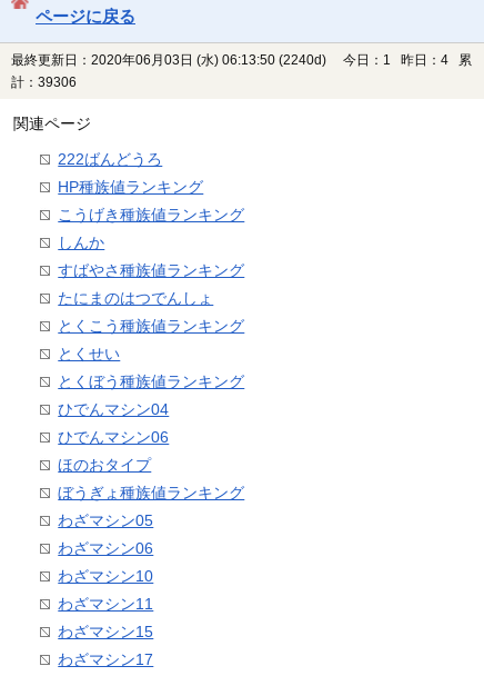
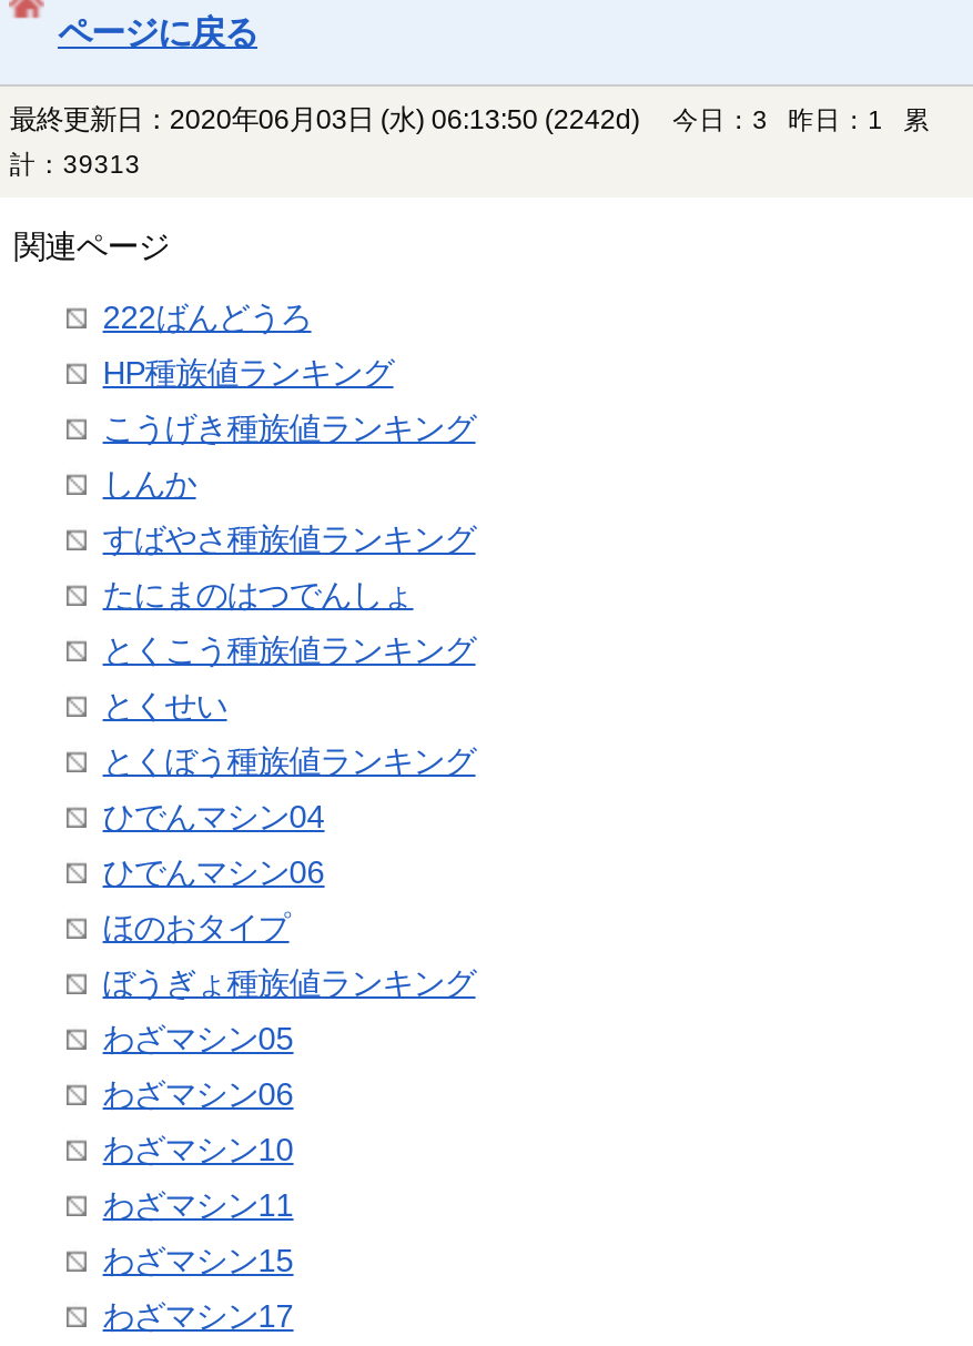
- 最終更新日：2020年06月03日 (水) 06:13:50 (2240d)
+ 最終更新日：2020年06月03日 (水) 06:13:50 (2242d)

- 今日：1 昨日：4 累
+ 今日：3 昨日：1 累

- 計：39306
+ 計：39313
